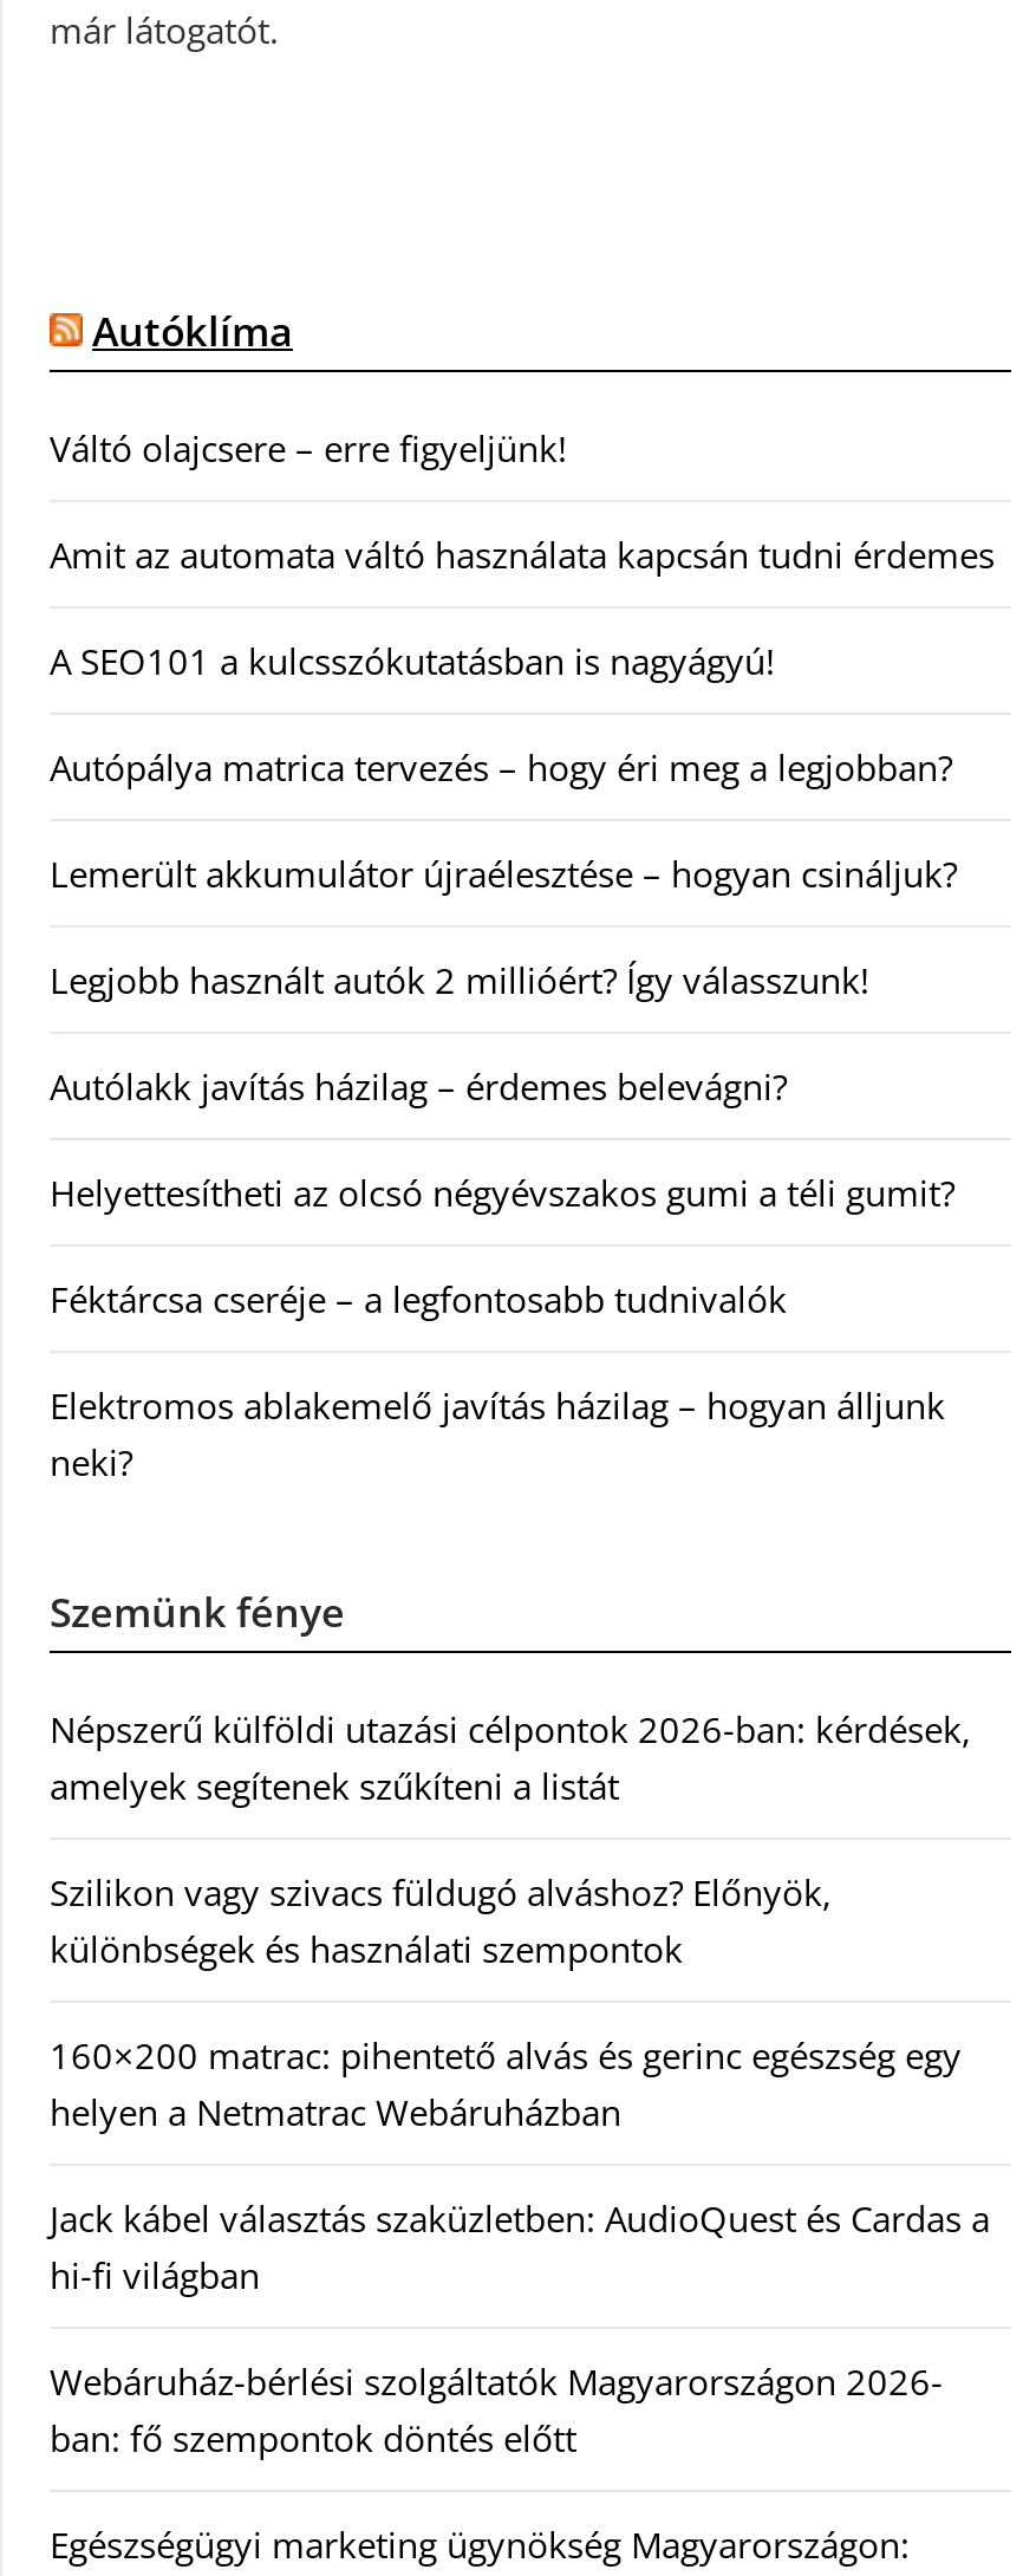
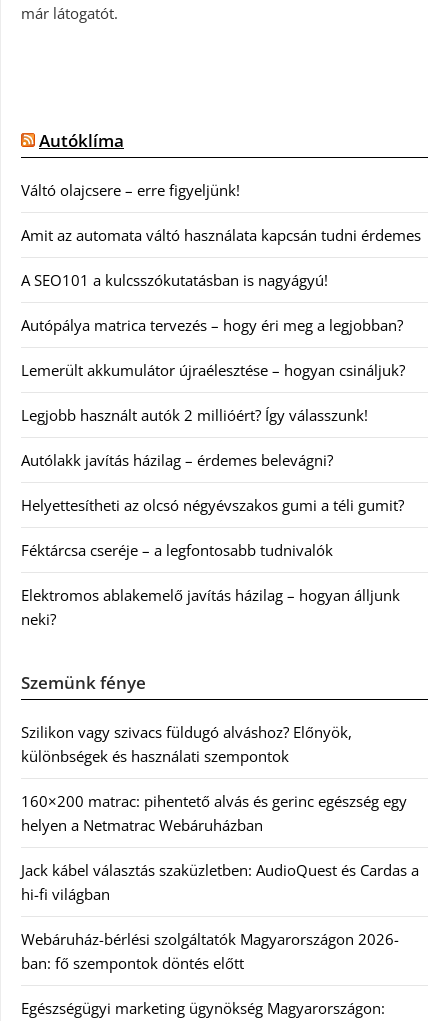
- Népszerű külföldi utazási célpontok 2026-ban: kérdések,
- amelyek segítenek szűkíteni a listát
